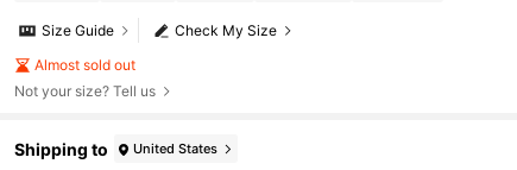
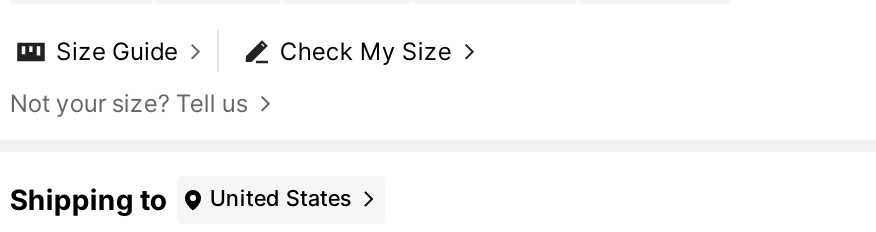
- Almost sold out
